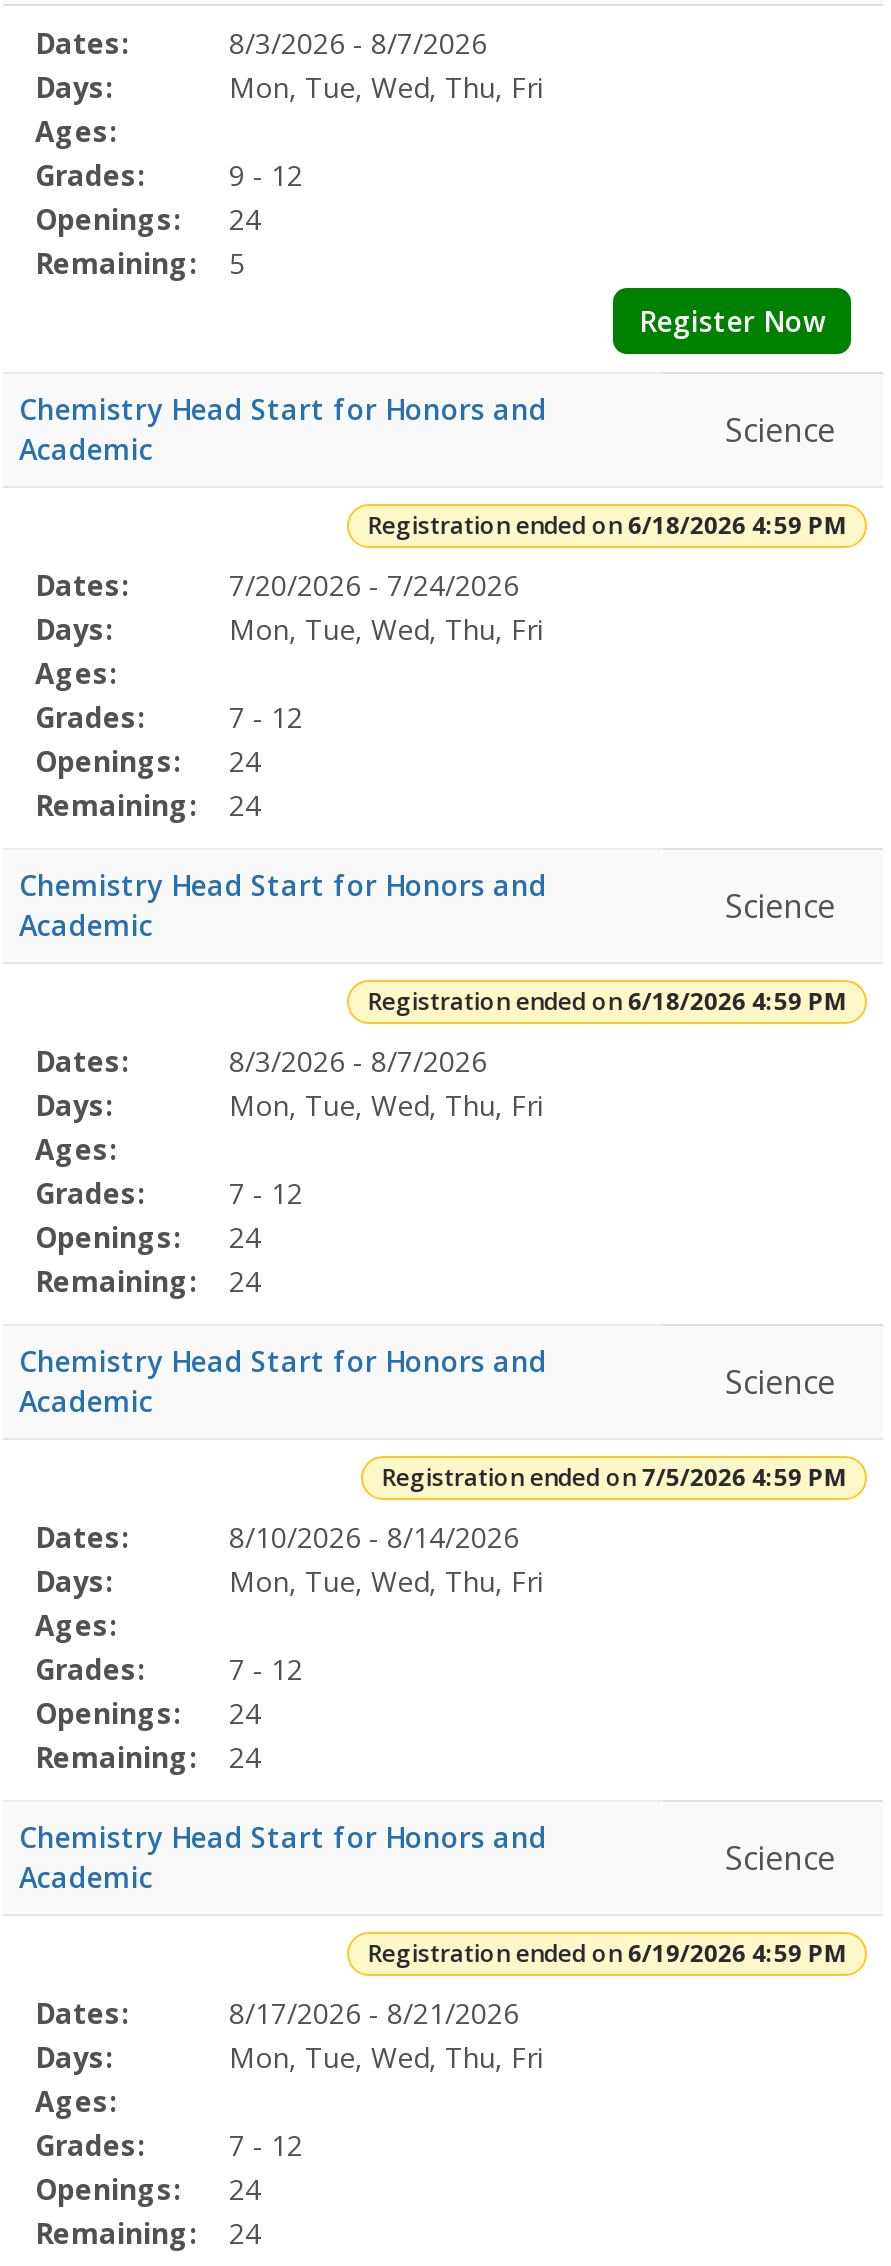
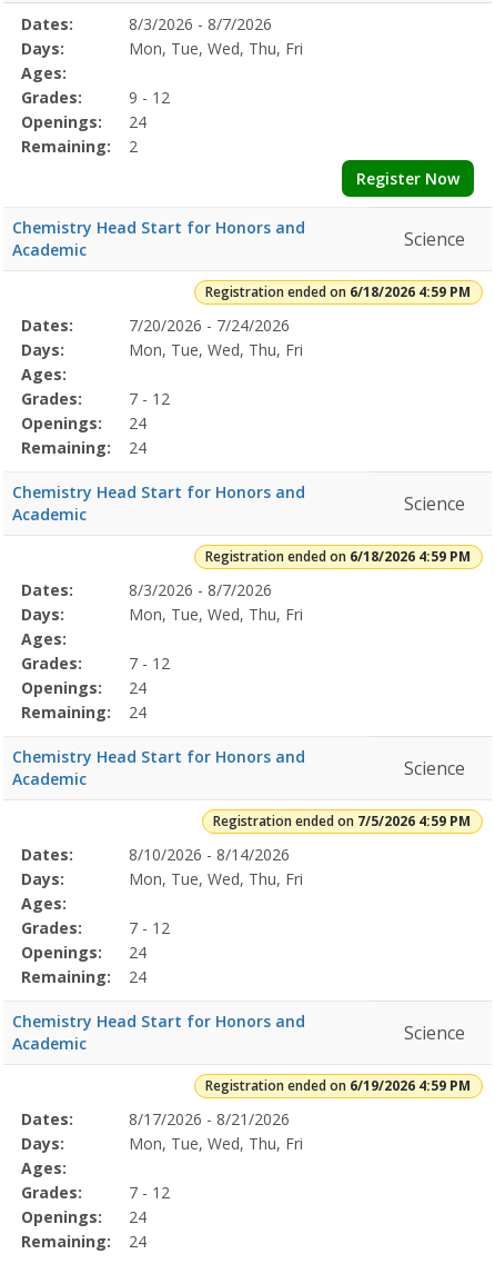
- Remaining: 5
+ Remaining: 2
